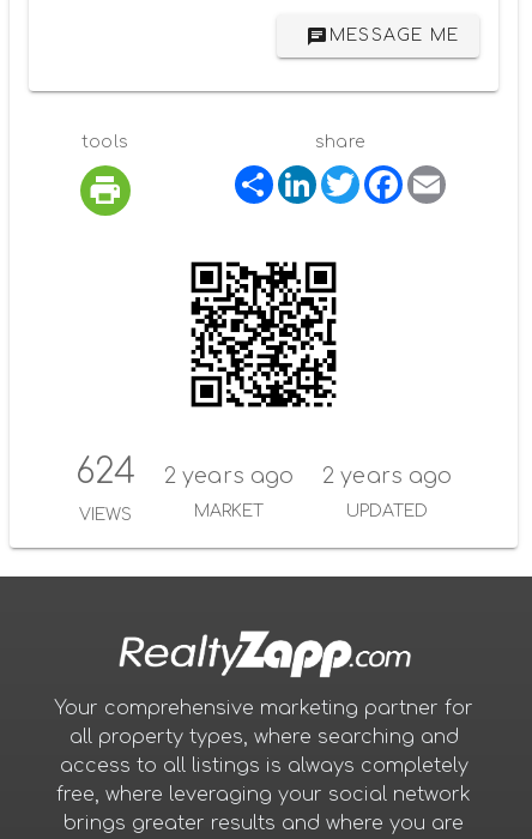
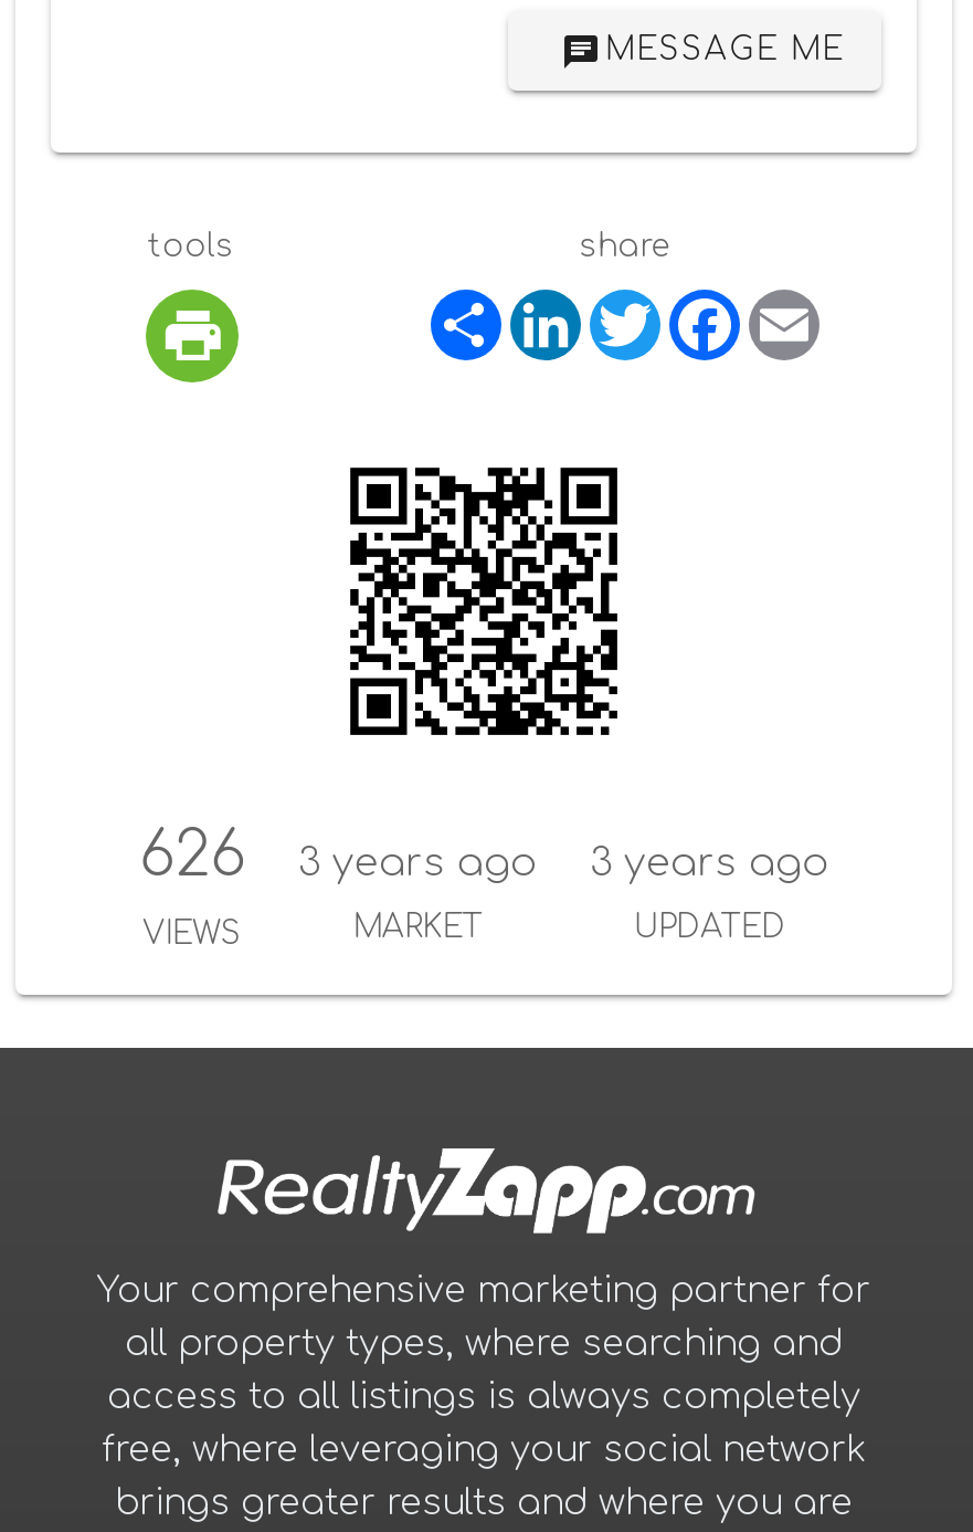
- 624
+ 626

- 2 years ago
+ 3 years ago

- 2 years ago
+ 3 years ago
